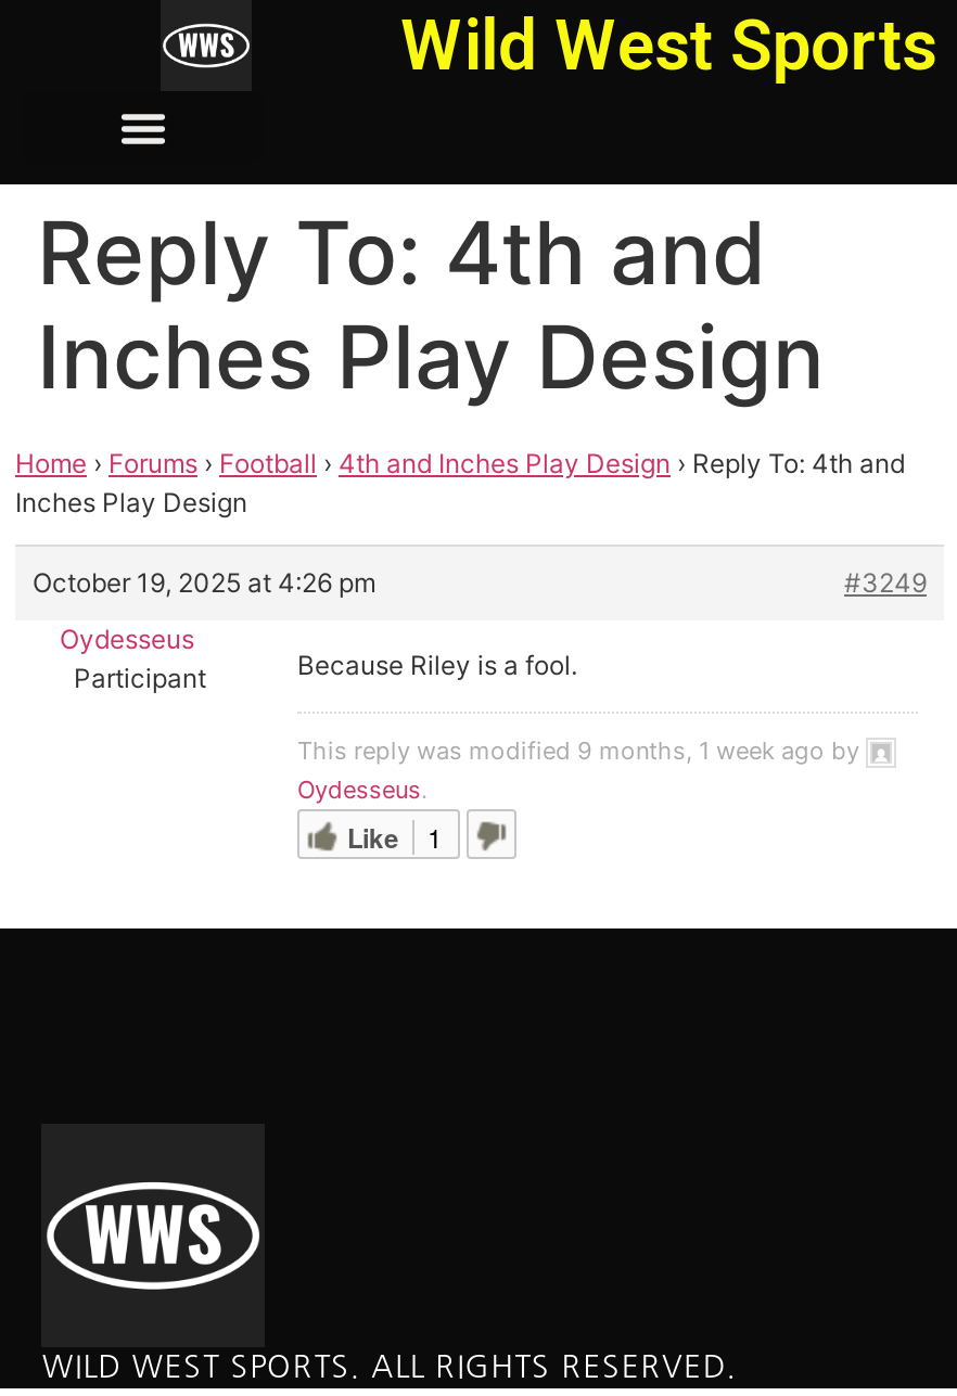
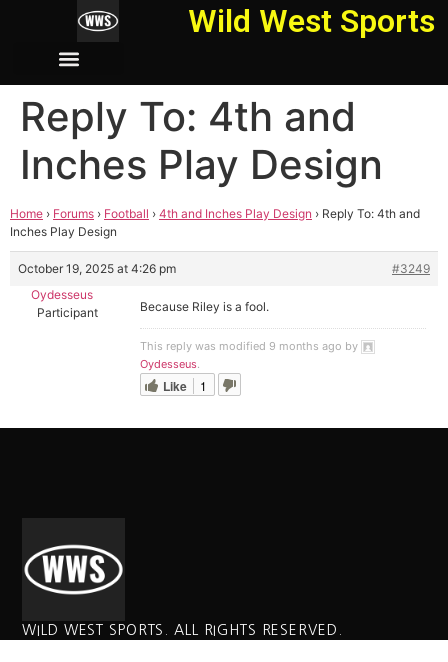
- This reply was modified 9 months, 1 week ago by
+ This reply was modified 9 months ago by
